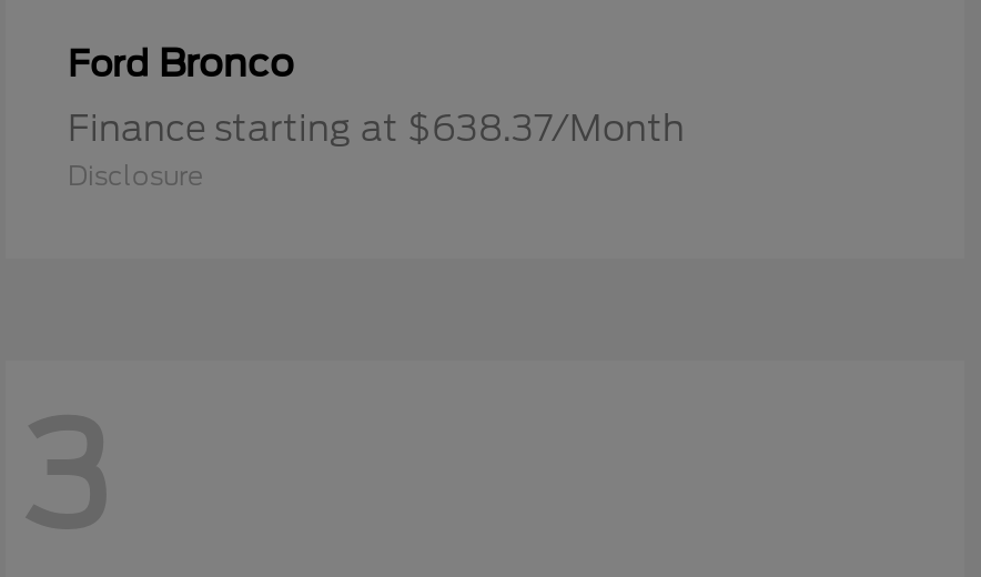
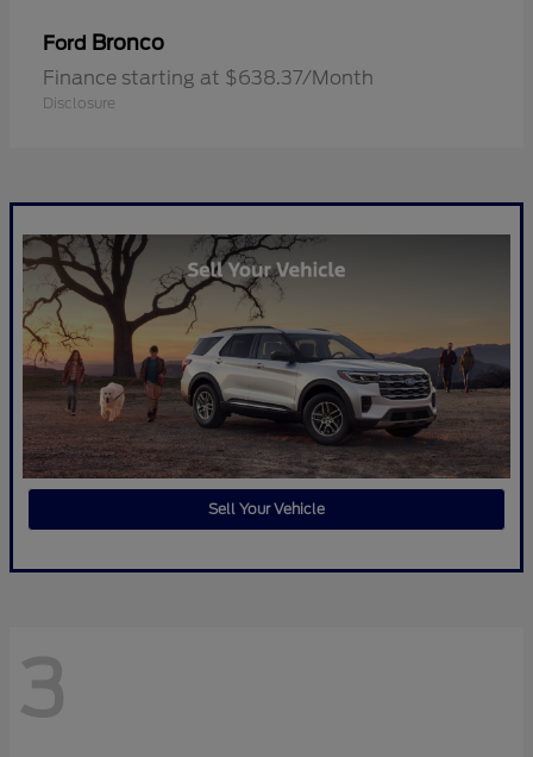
+ [image]
+ Sell Your Vehicle
